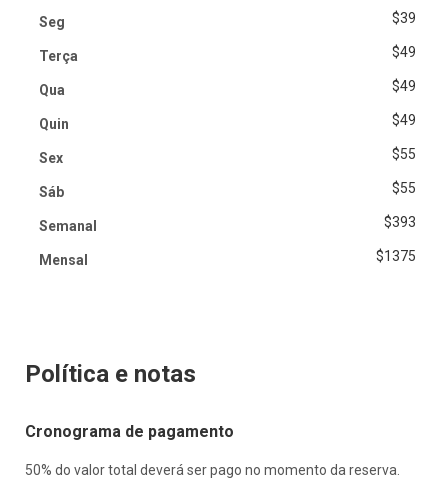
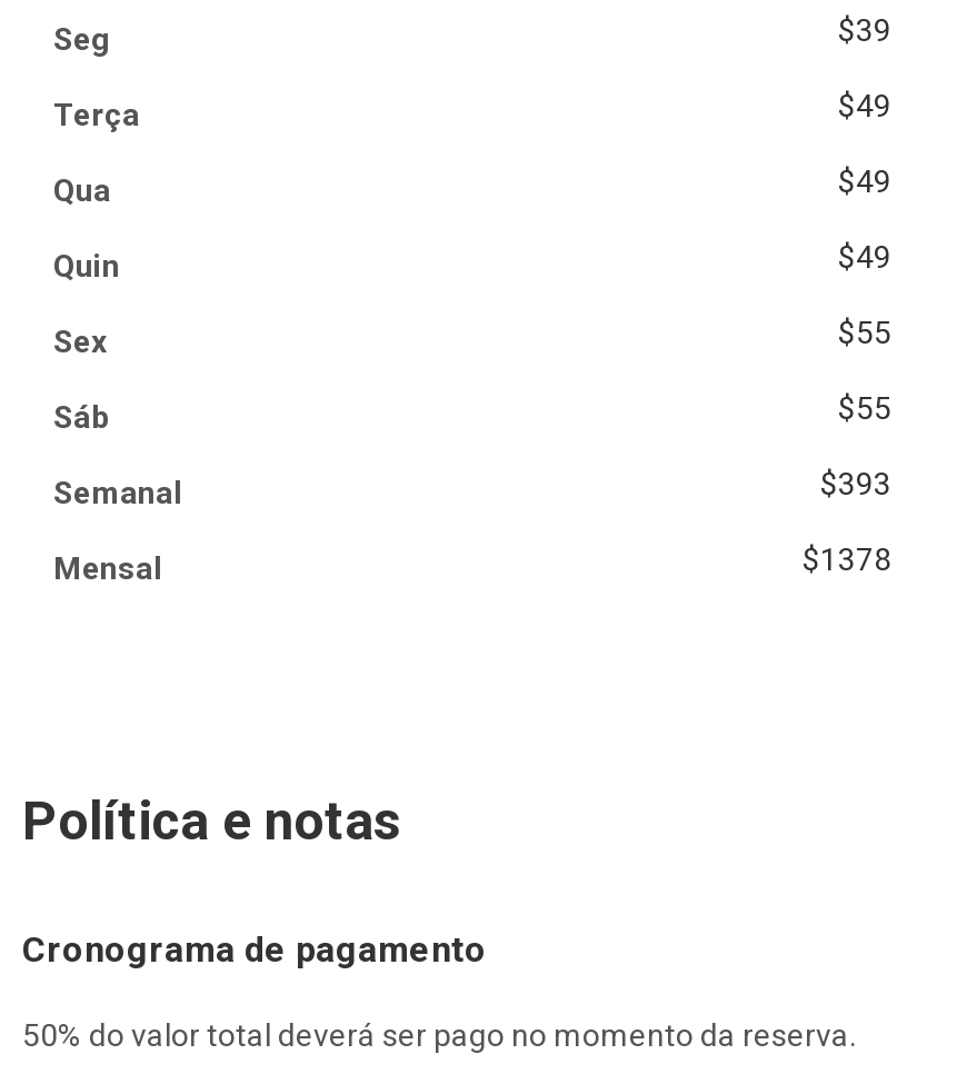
- $1375
+ $1378
